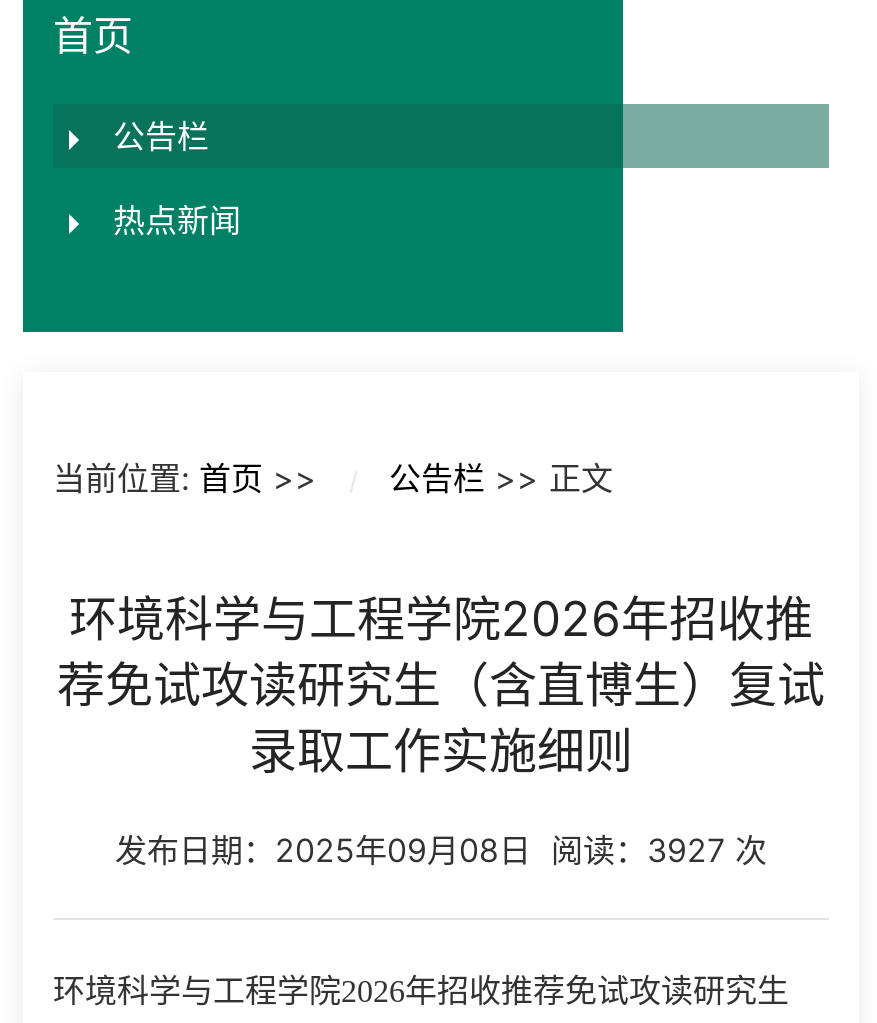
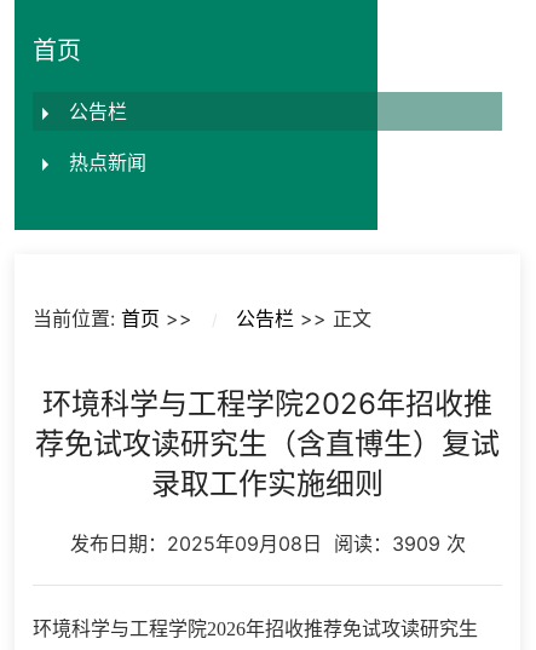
- 发布日期：2025年09月08日阅读：3927次
+ 发布日期：2025年09月08日阅读：3909次
